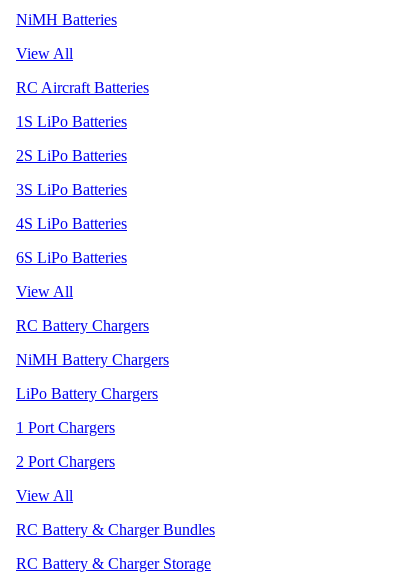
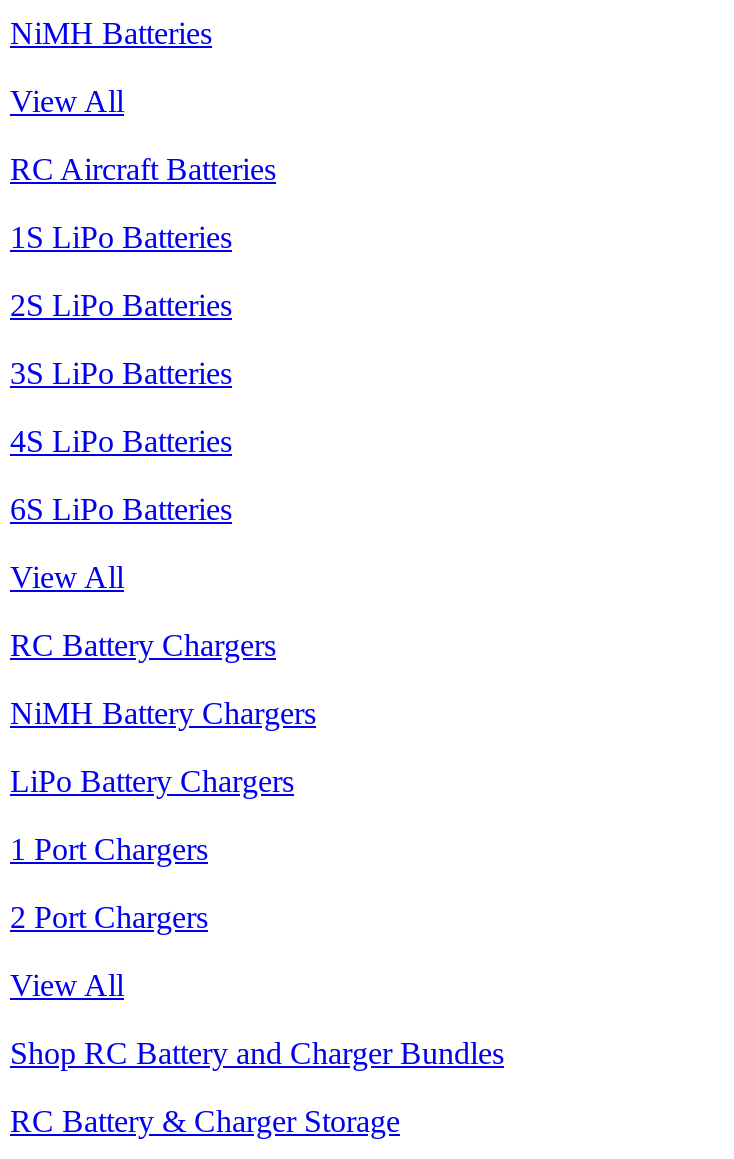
- RC Battery & Charger Bundles
+ Shop RC Battery and Charger Bundles
